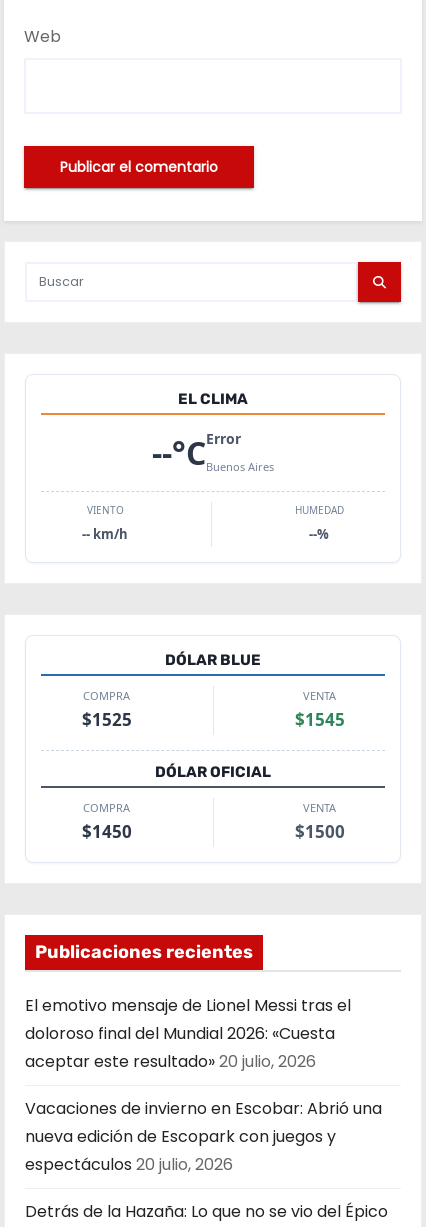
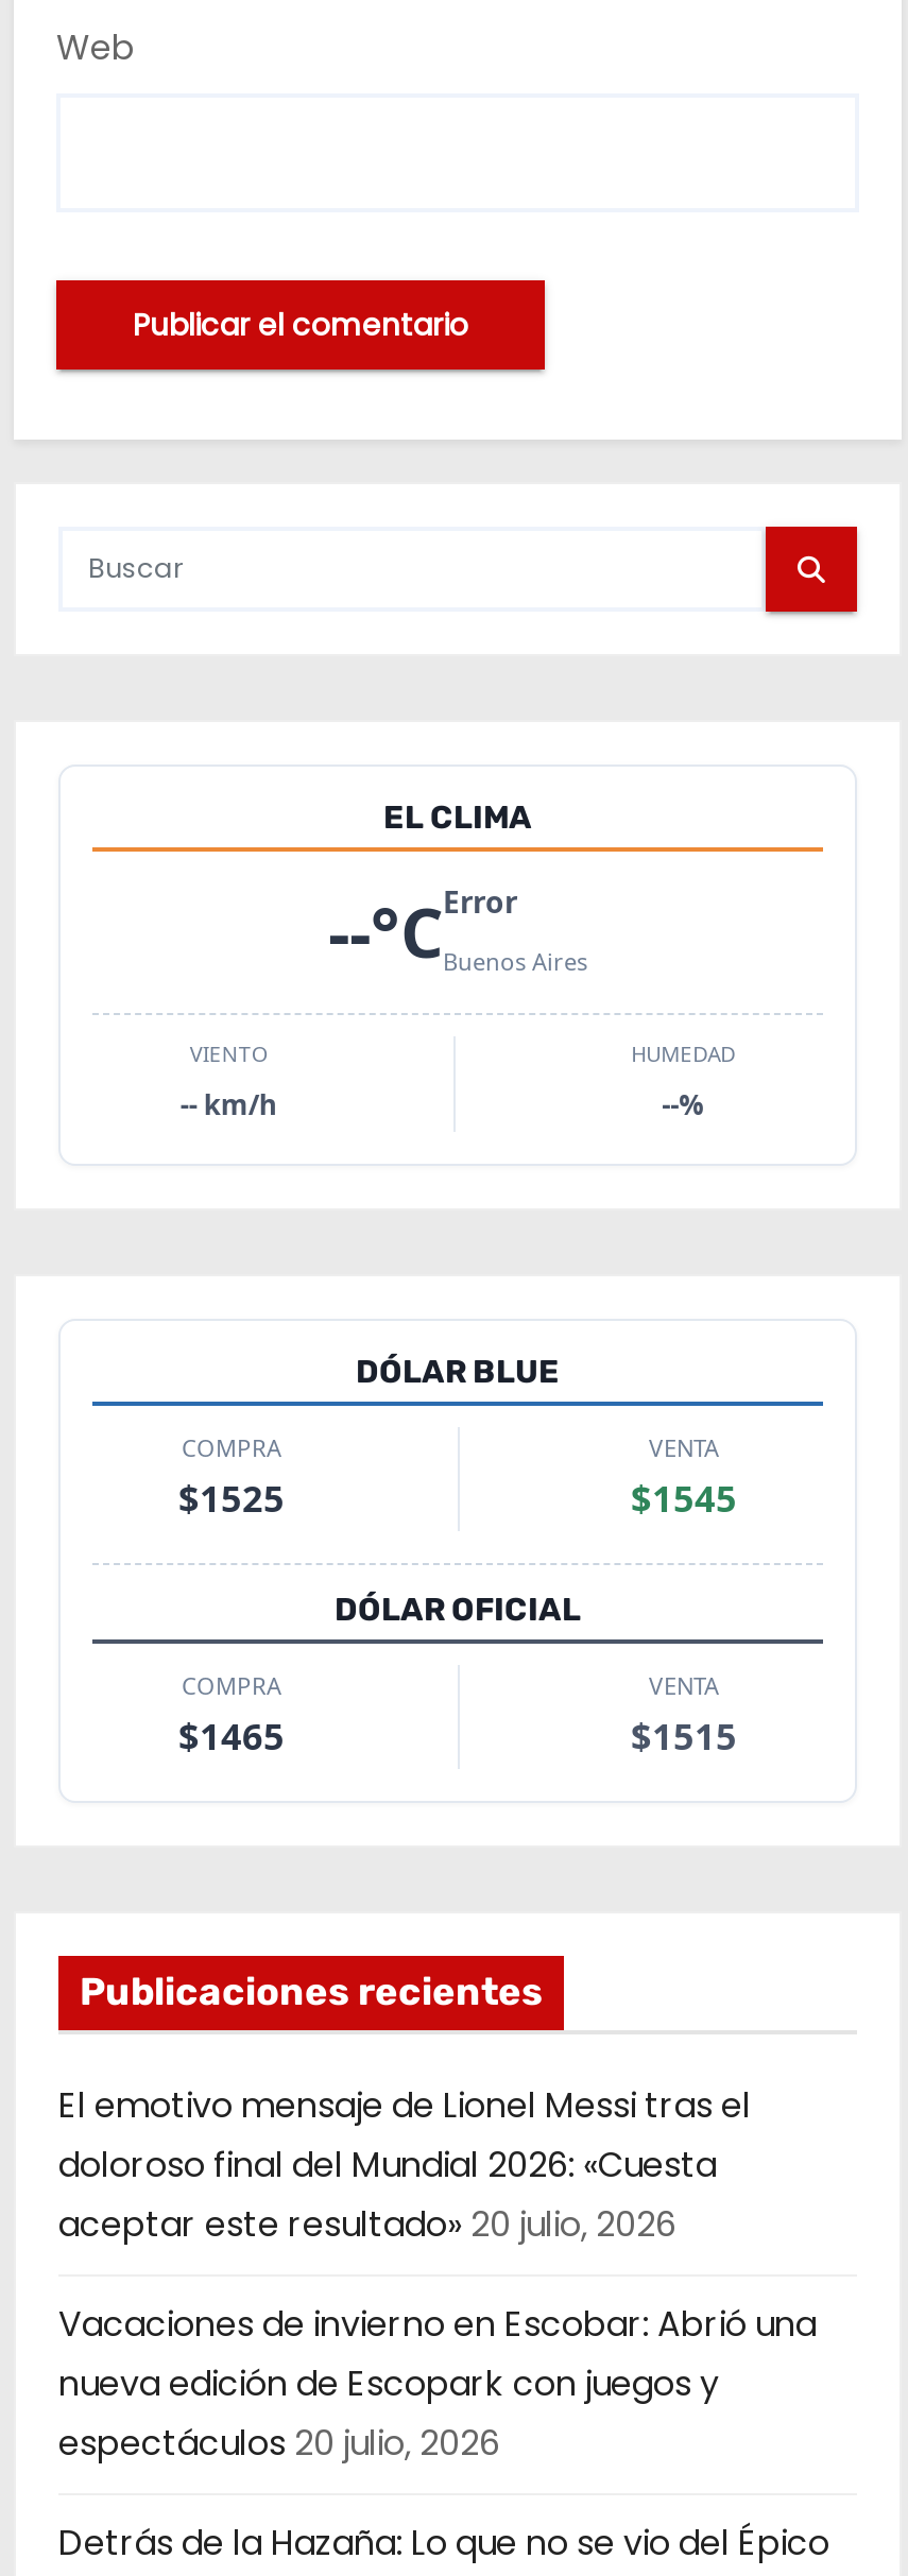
- $1450
+ $1465

- $1500
+ $1515
